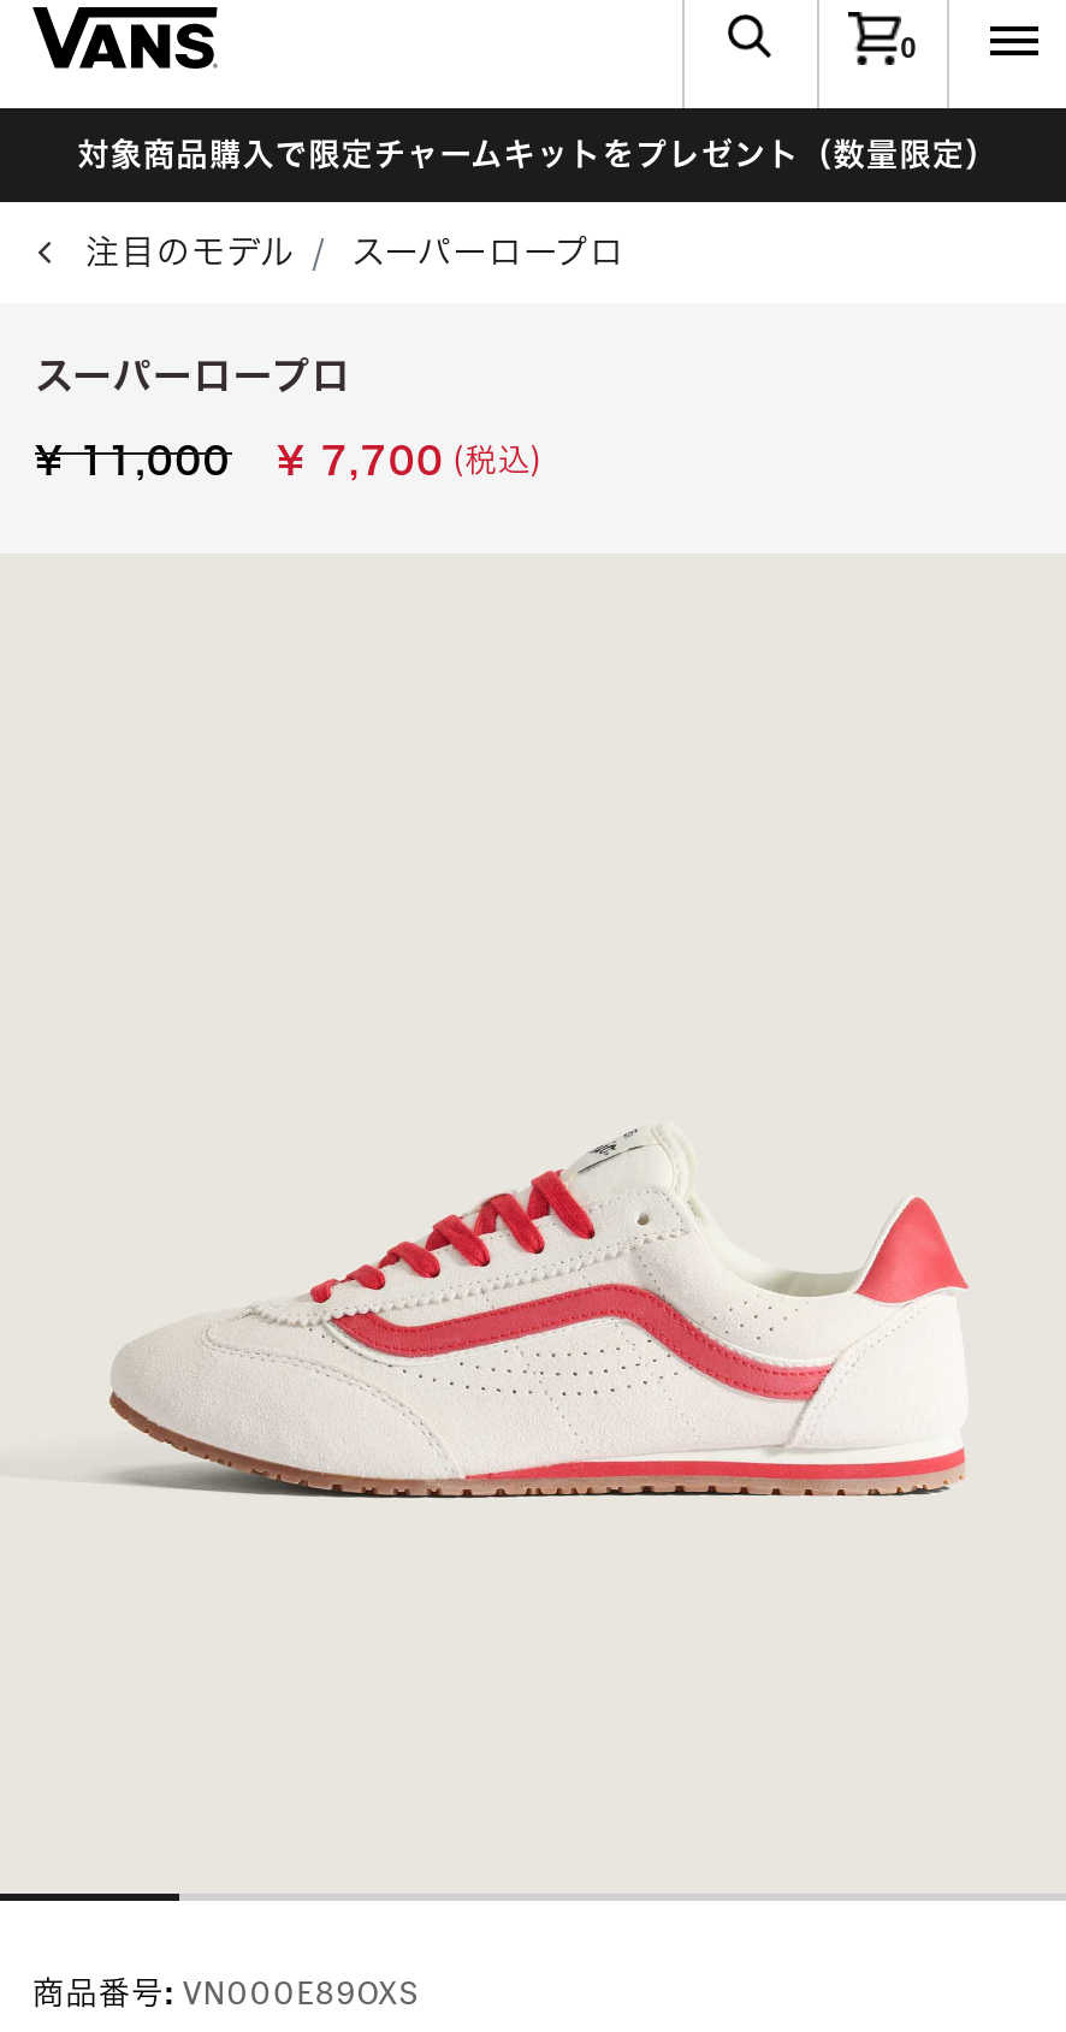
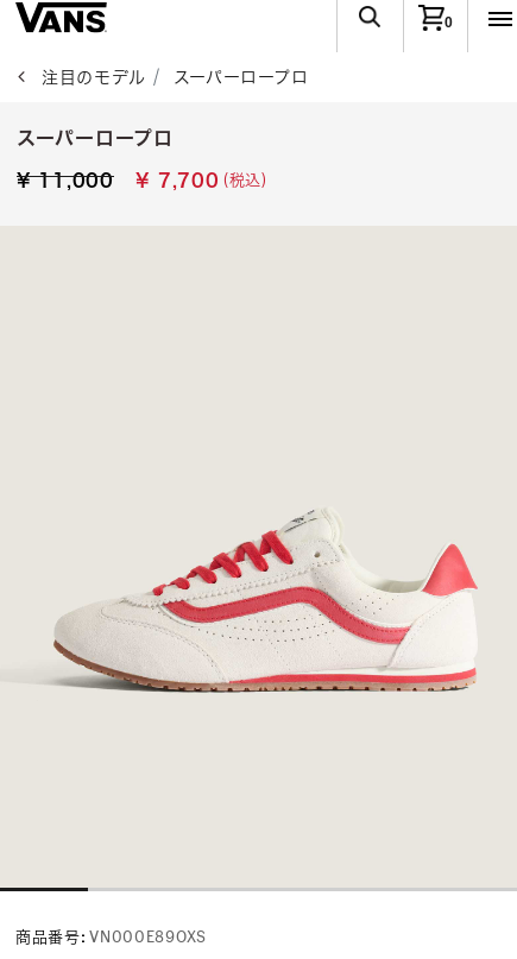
- 対象商品購入で限定チャームキットをプレゼント（数量限定）
